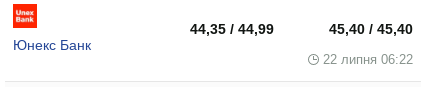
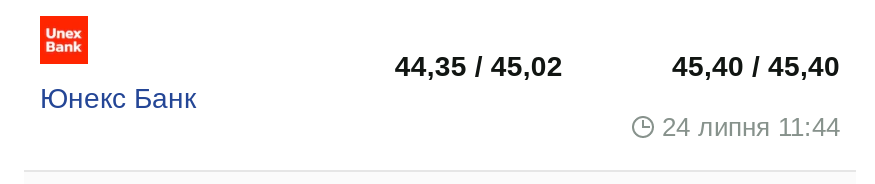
- 44,35 / 44,99
+ 44,35 / 45,02

- 22 липня 06:22
+ 24 липня 11:44
